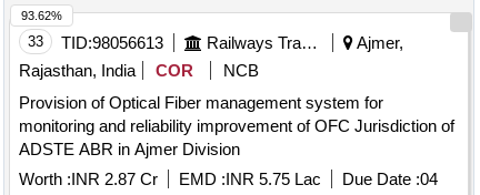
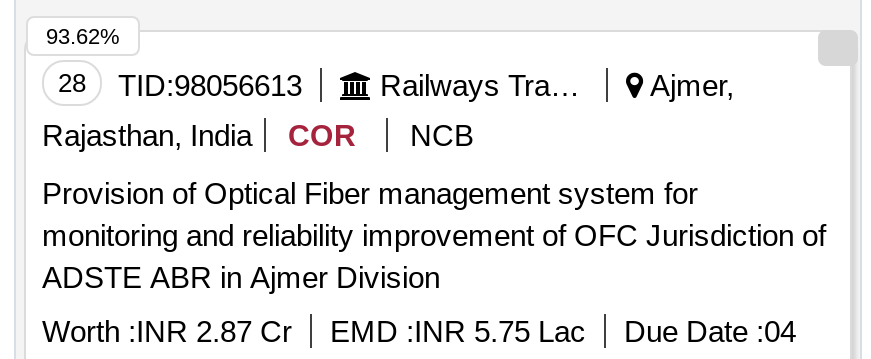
- 33 TID:98056613
+ 28 TID:98056613
